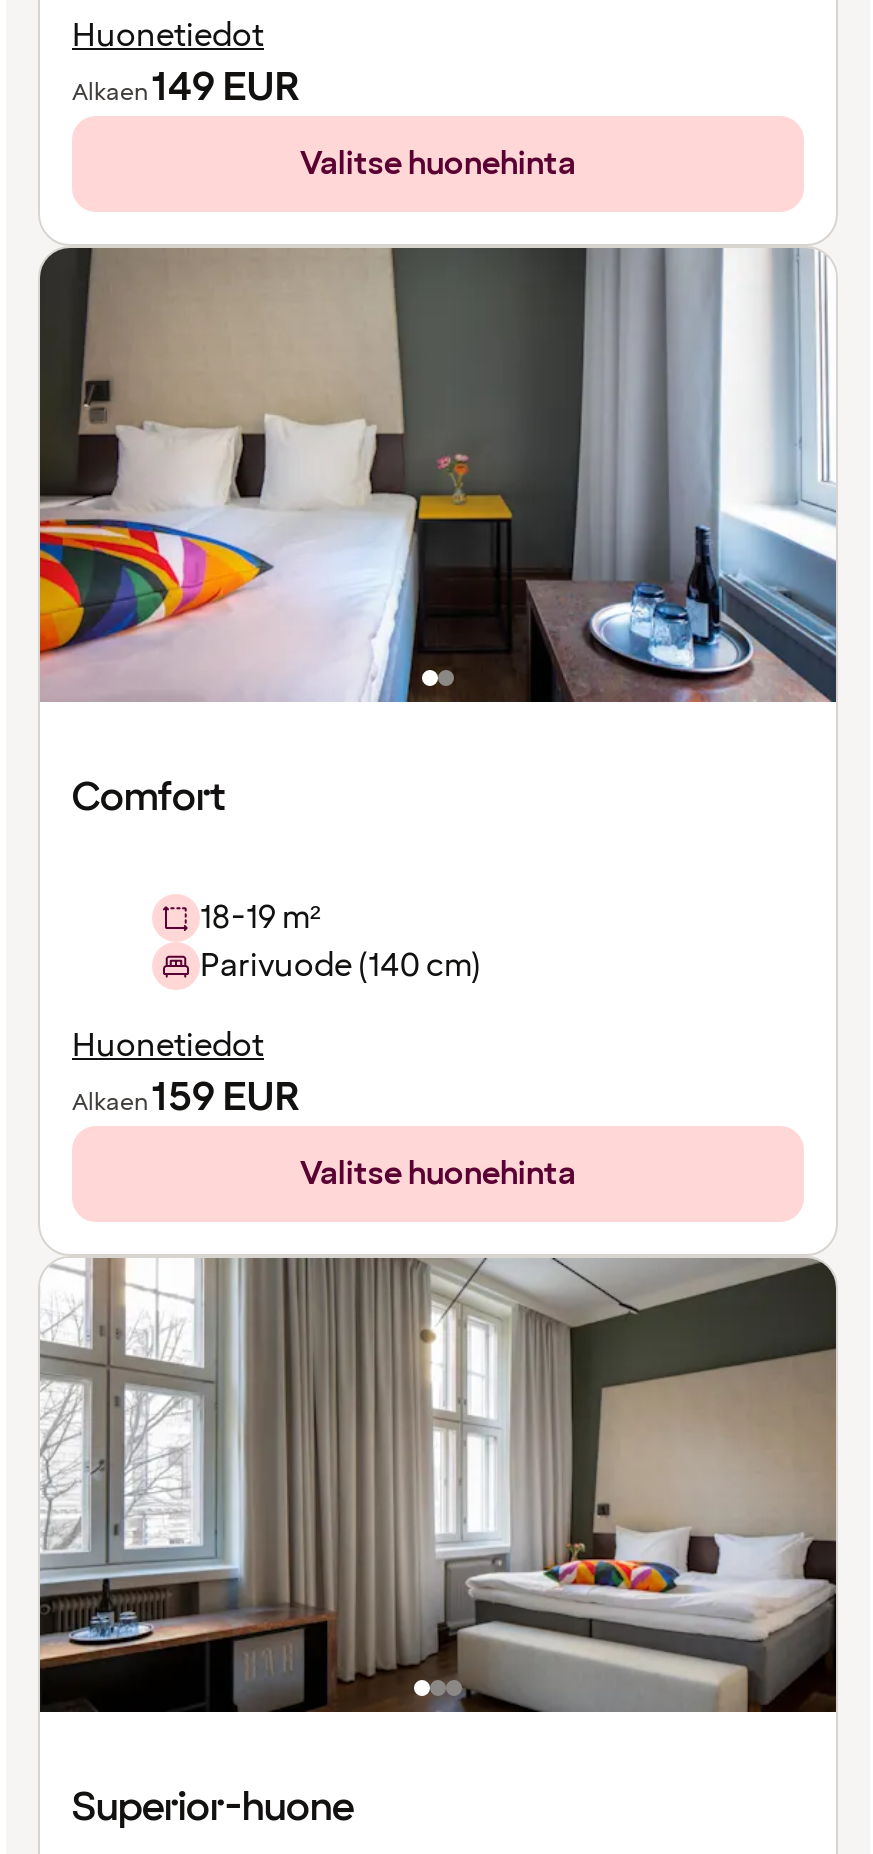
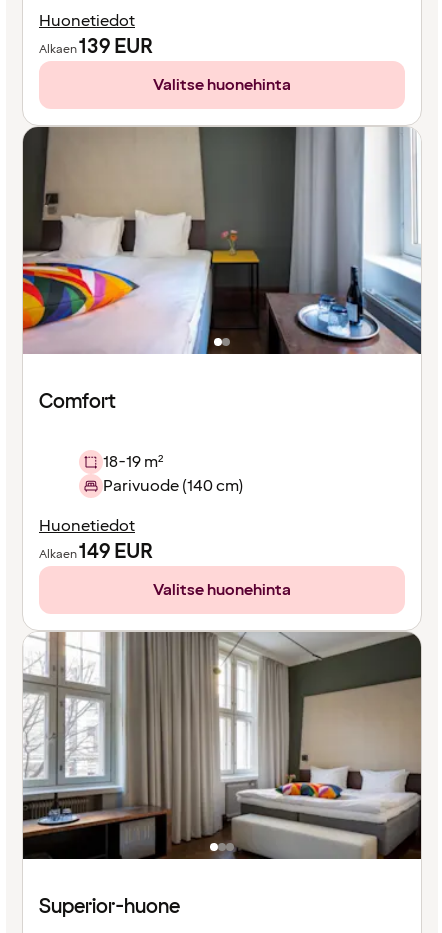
- Alkaen149 EUR
+ Alkaen139 EUR

- Alkaen159 EUR
+ Alkaen149 EUR
